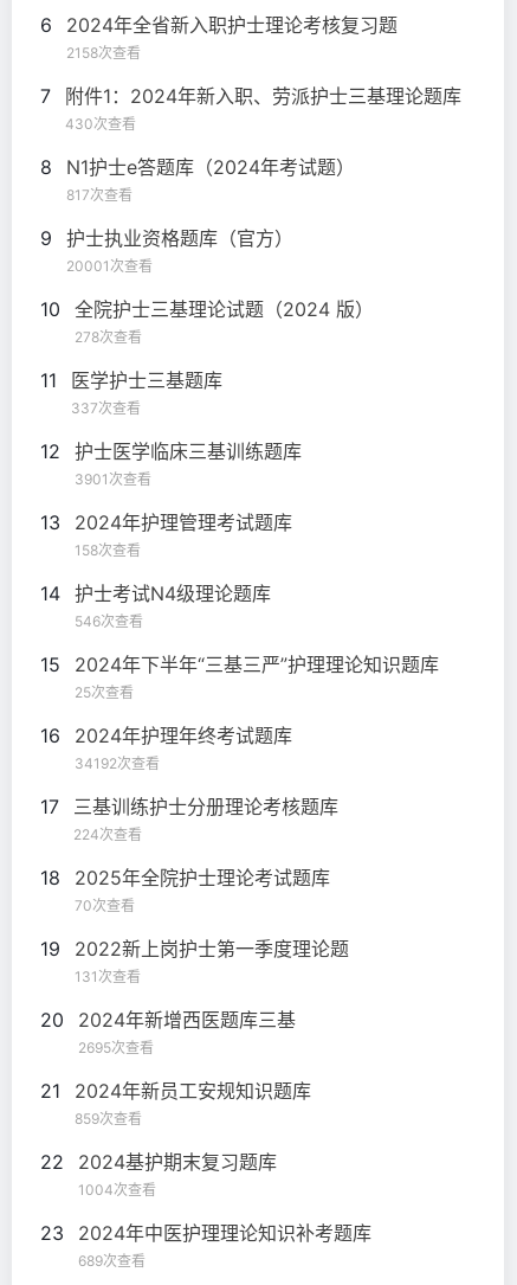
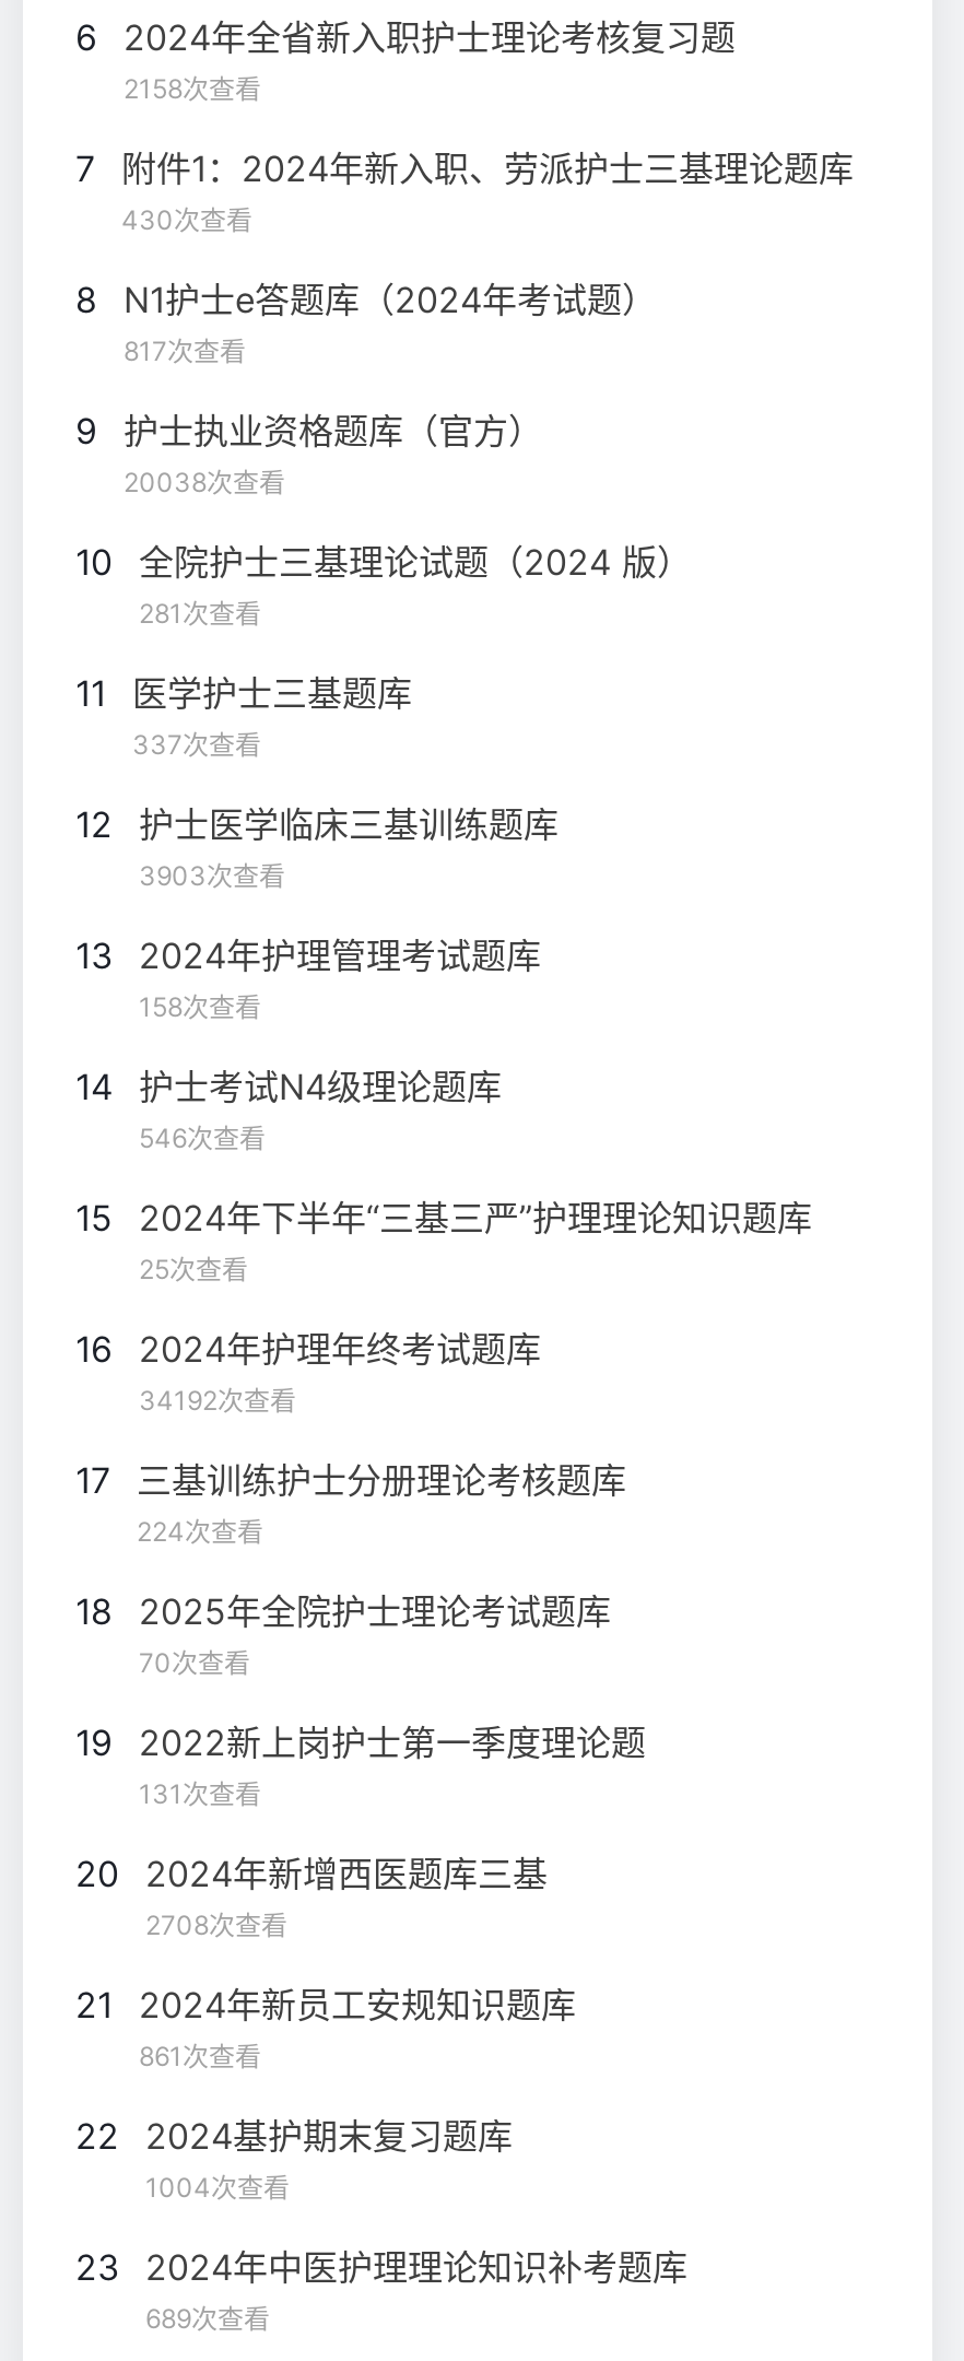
- 20001次查看
+ 20038次查看

- 278次查看
+ 281次查看

- 3901次查看
+ 3903次查看

- 2695次查看
+ 2708次查看

- 859次查看
+ 861次查看
